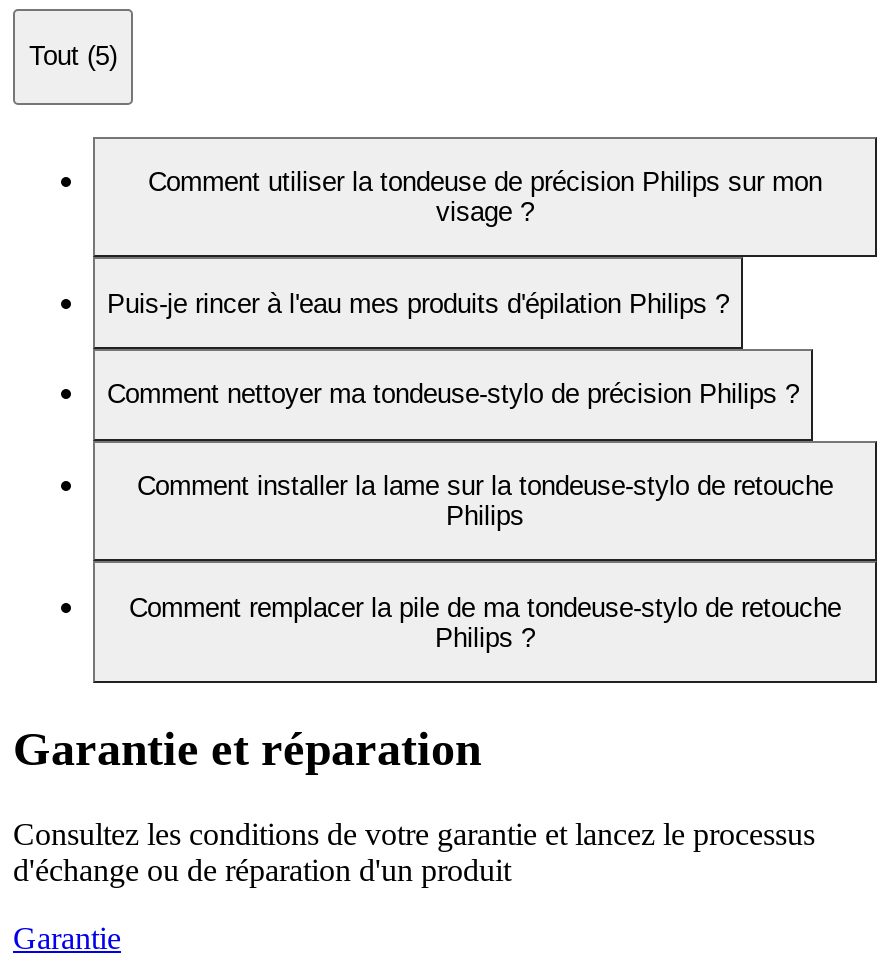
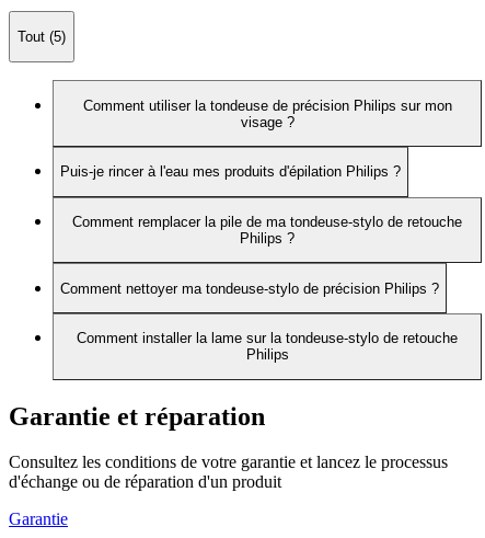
moved down: Comment nettoyer ma tondeuse-stylo de précision Philips ? | Comment installer la lame sur la tondeuse-stylo de retouche | Philips

moved up: Comment remplacer la pile de ma tondeuse-stylo de retouche | Philips ?
